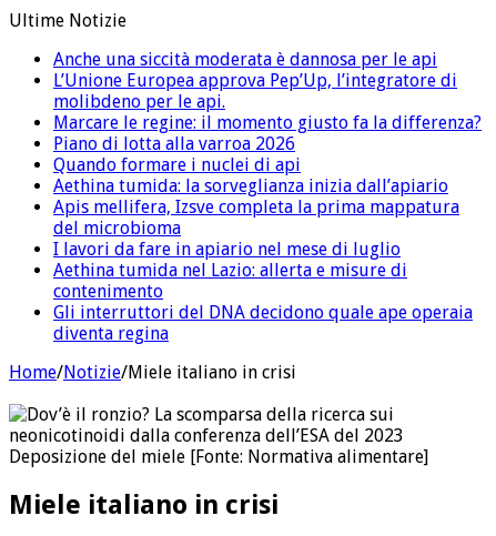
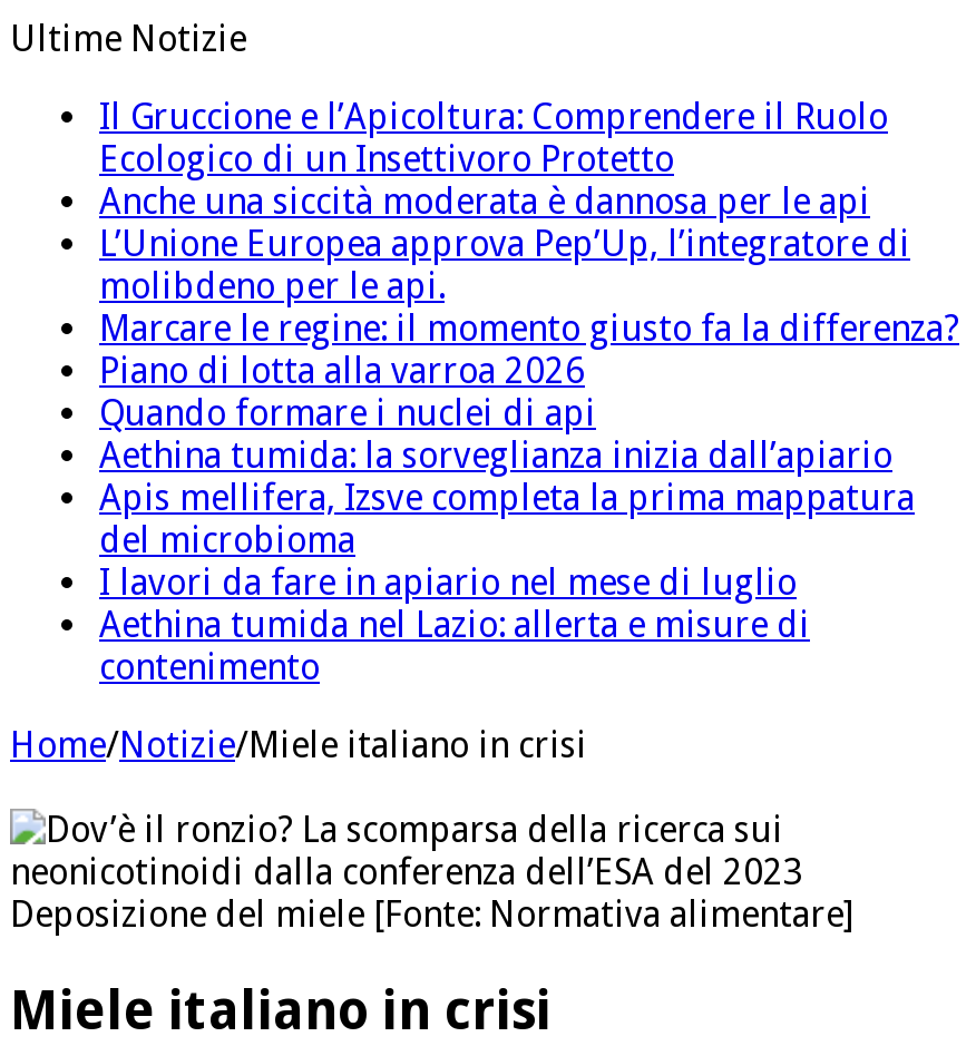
+ Il Gruccione e l’Apicoltura: Comprendere il Ruolo
+ Ecologico di un Insettivoro Protetto

moved down: Anche una siccità moderata è dannosa per le api | L’Unione Europea approva Pep’Up, l’integratore di | molibdeno per le api. | ... | Aethina tumida nel Lazio: allerta e misure di | contenimento

- Gli interruttori del DNA decidono quale ape operaia
- diventa regina
